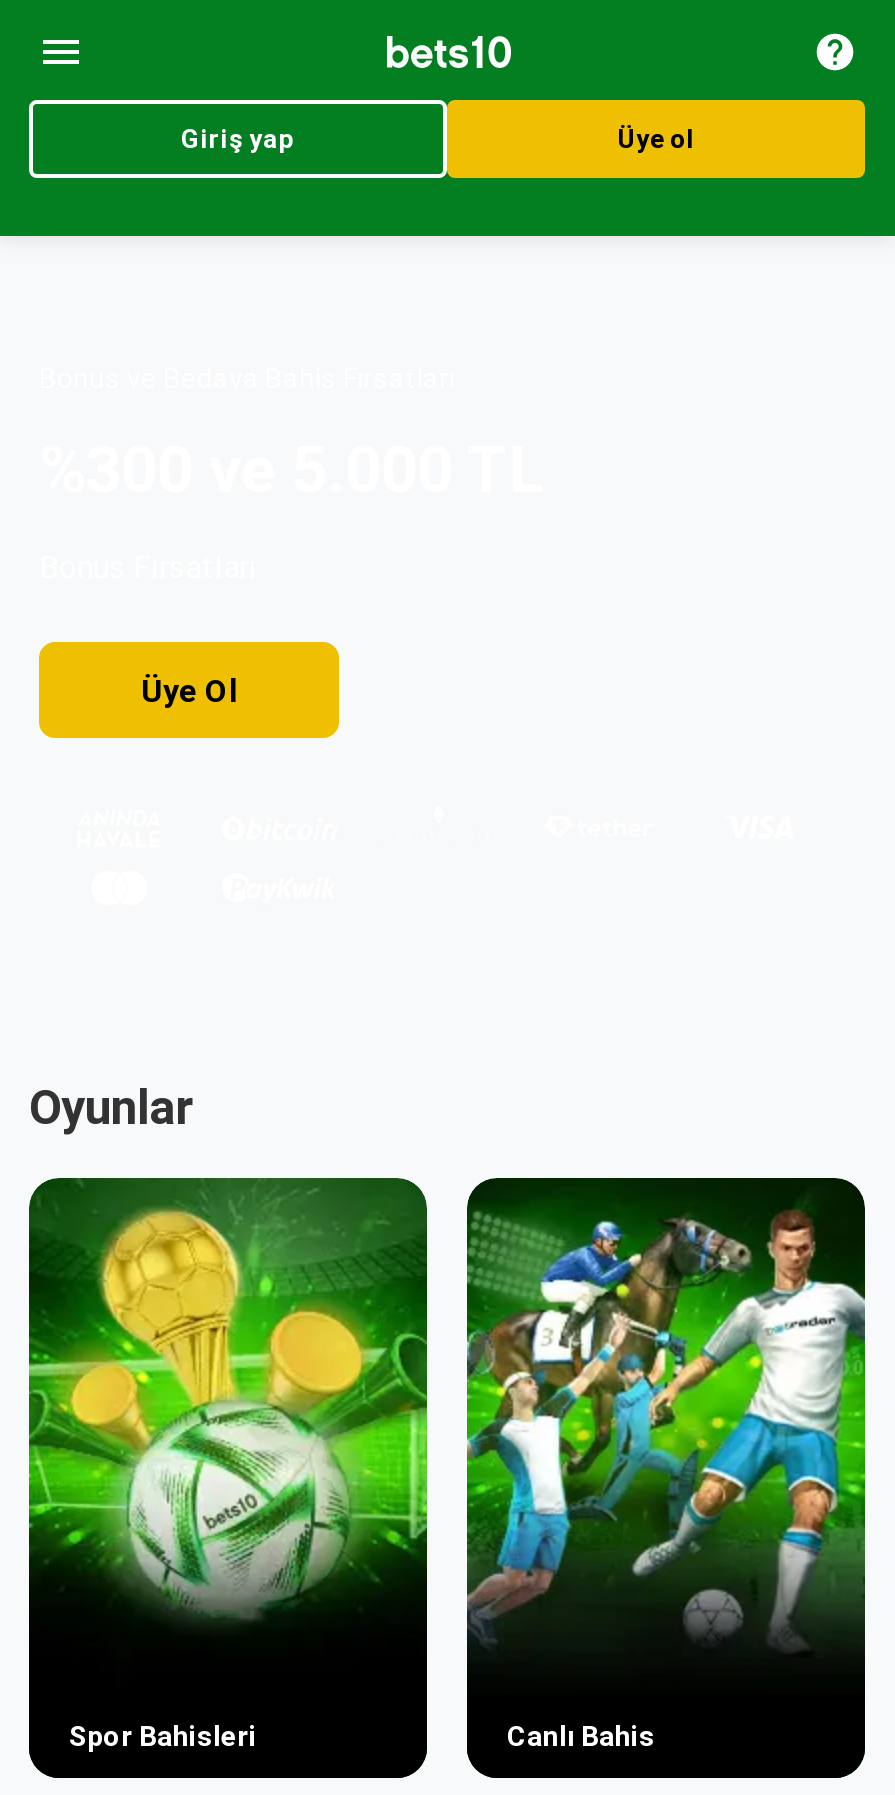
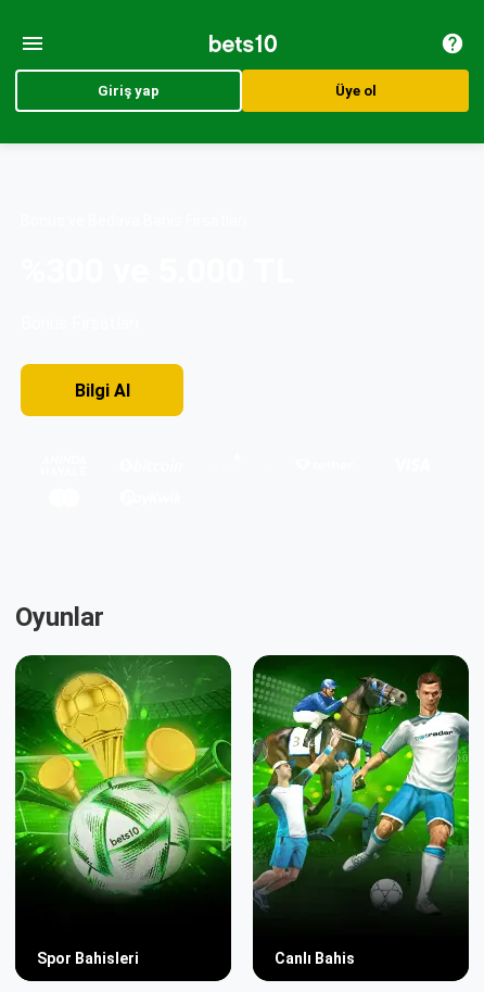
- Üye Ol
+ Bilgi AI
